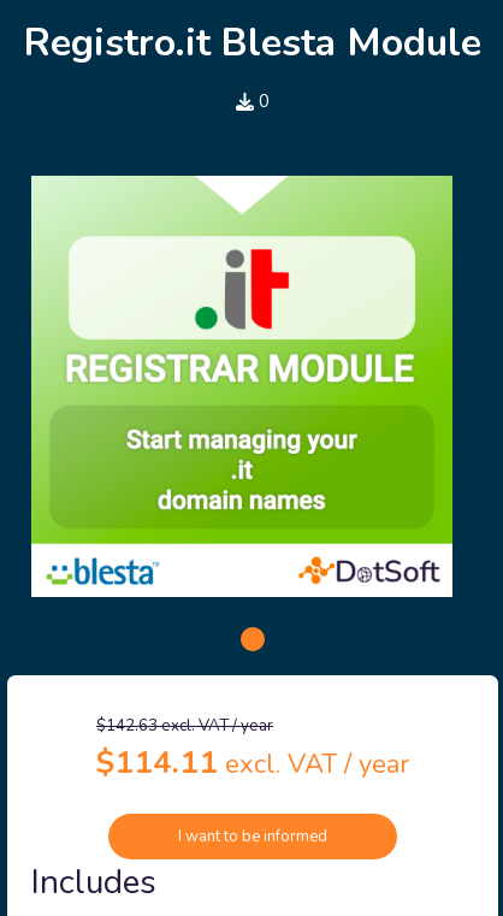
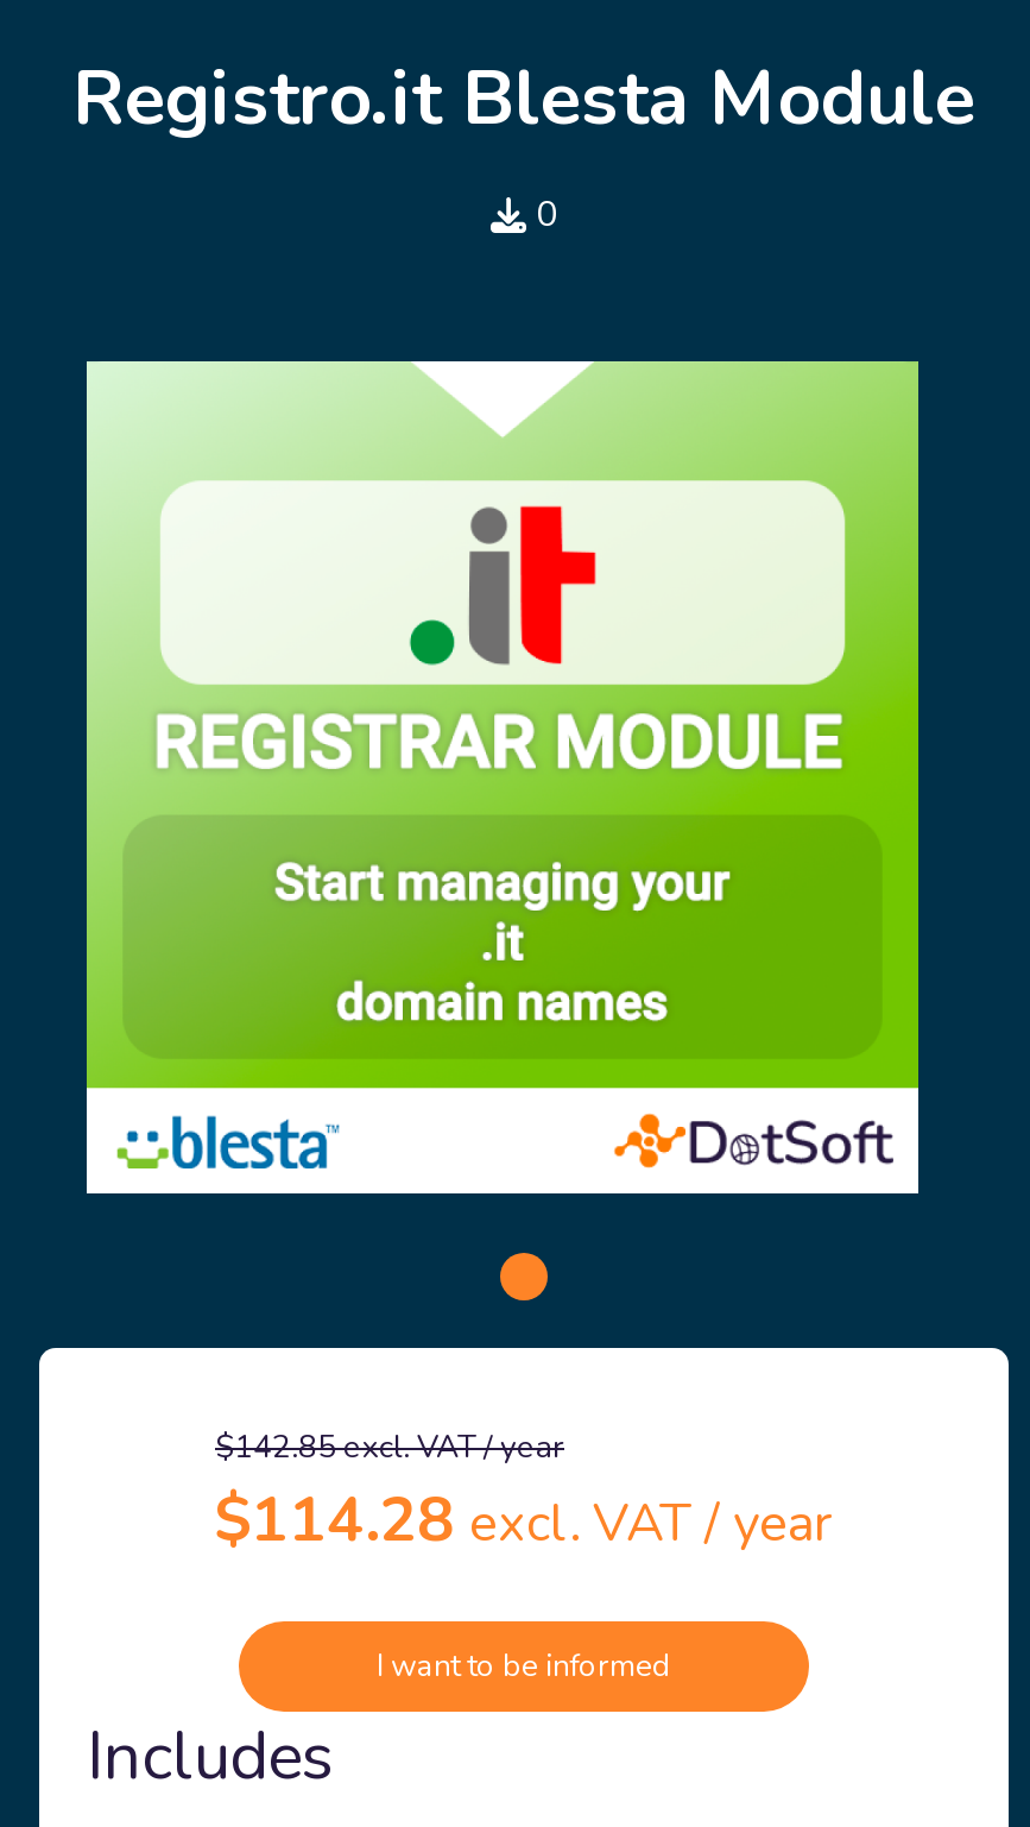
- $142.63excl. VAT / year
+ $142.85excl. VAT / year

- $114.11 excl. VAT / year
+ $114.28 excl. VAT / year
